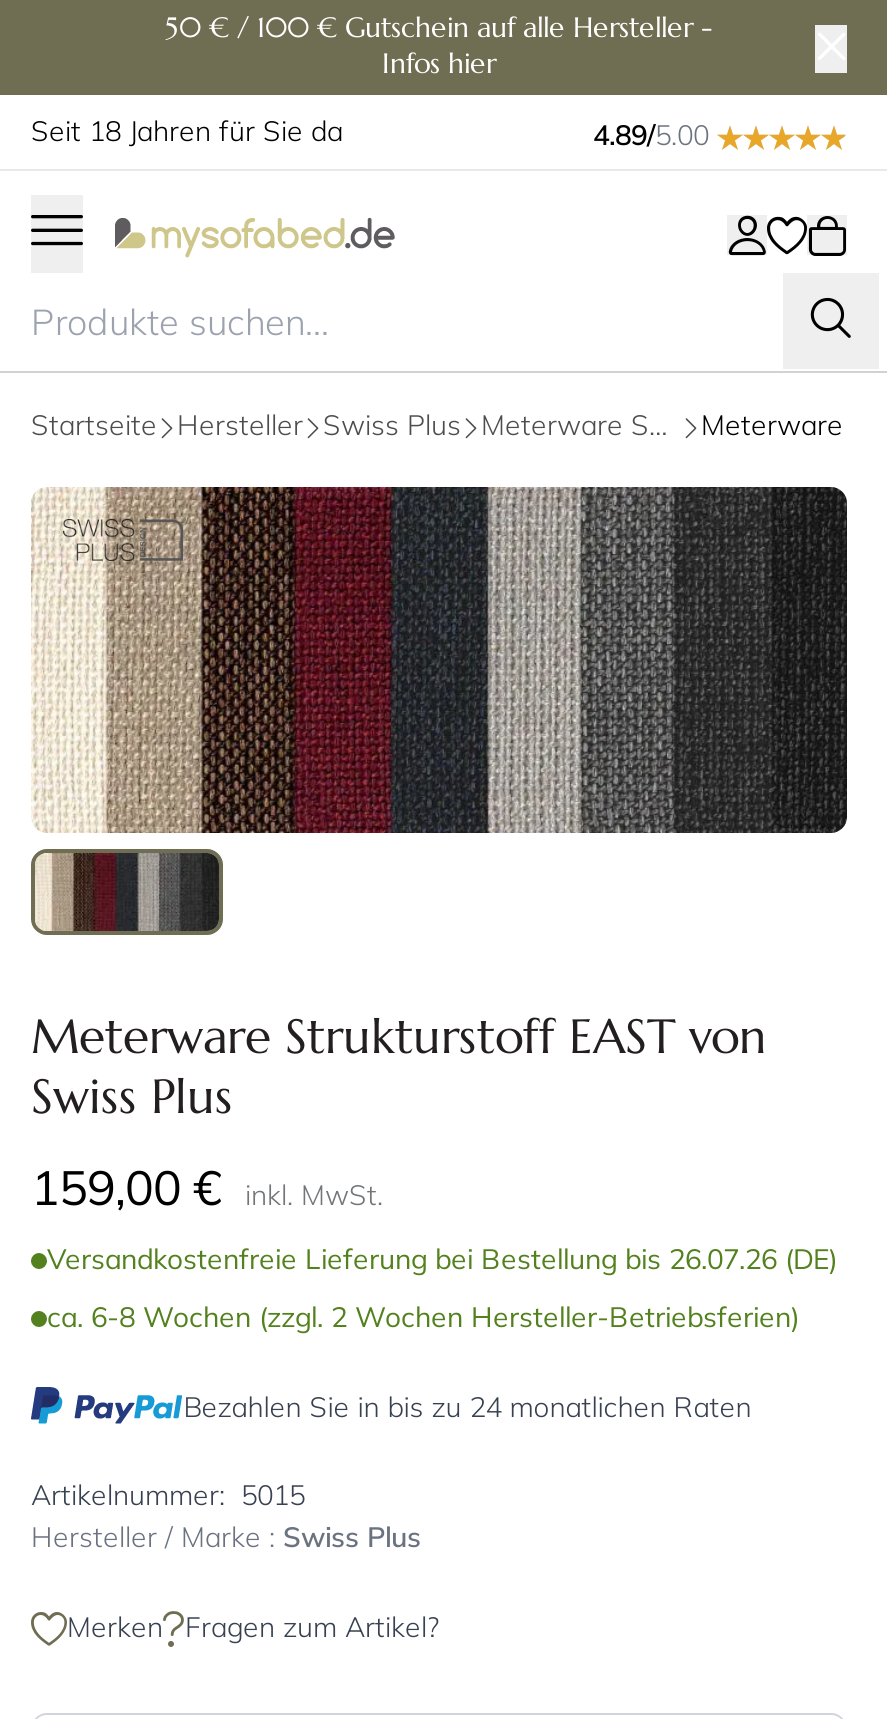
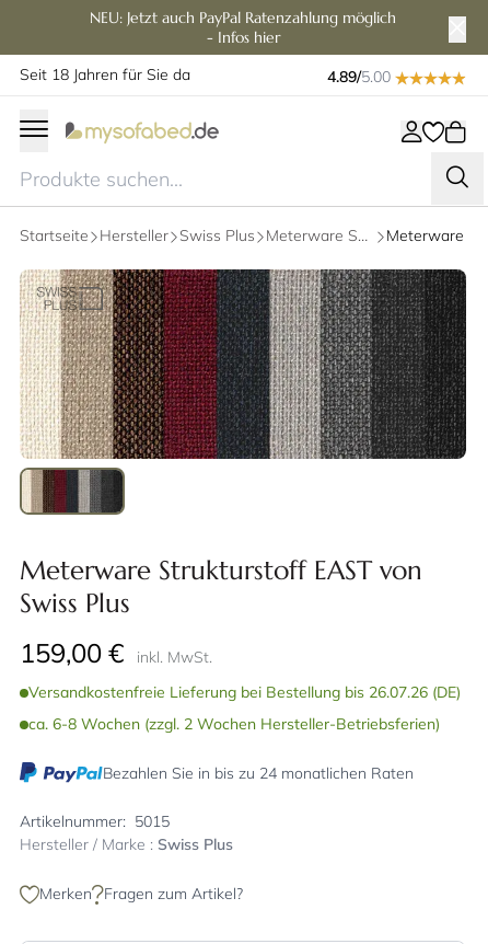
- 50 € / 100 € Gutschein auf alle Hersteller -
- Infos hier
+ NEU: Jetzt auch PayPal Ratenzahlung möglich
+ - Infos hier
